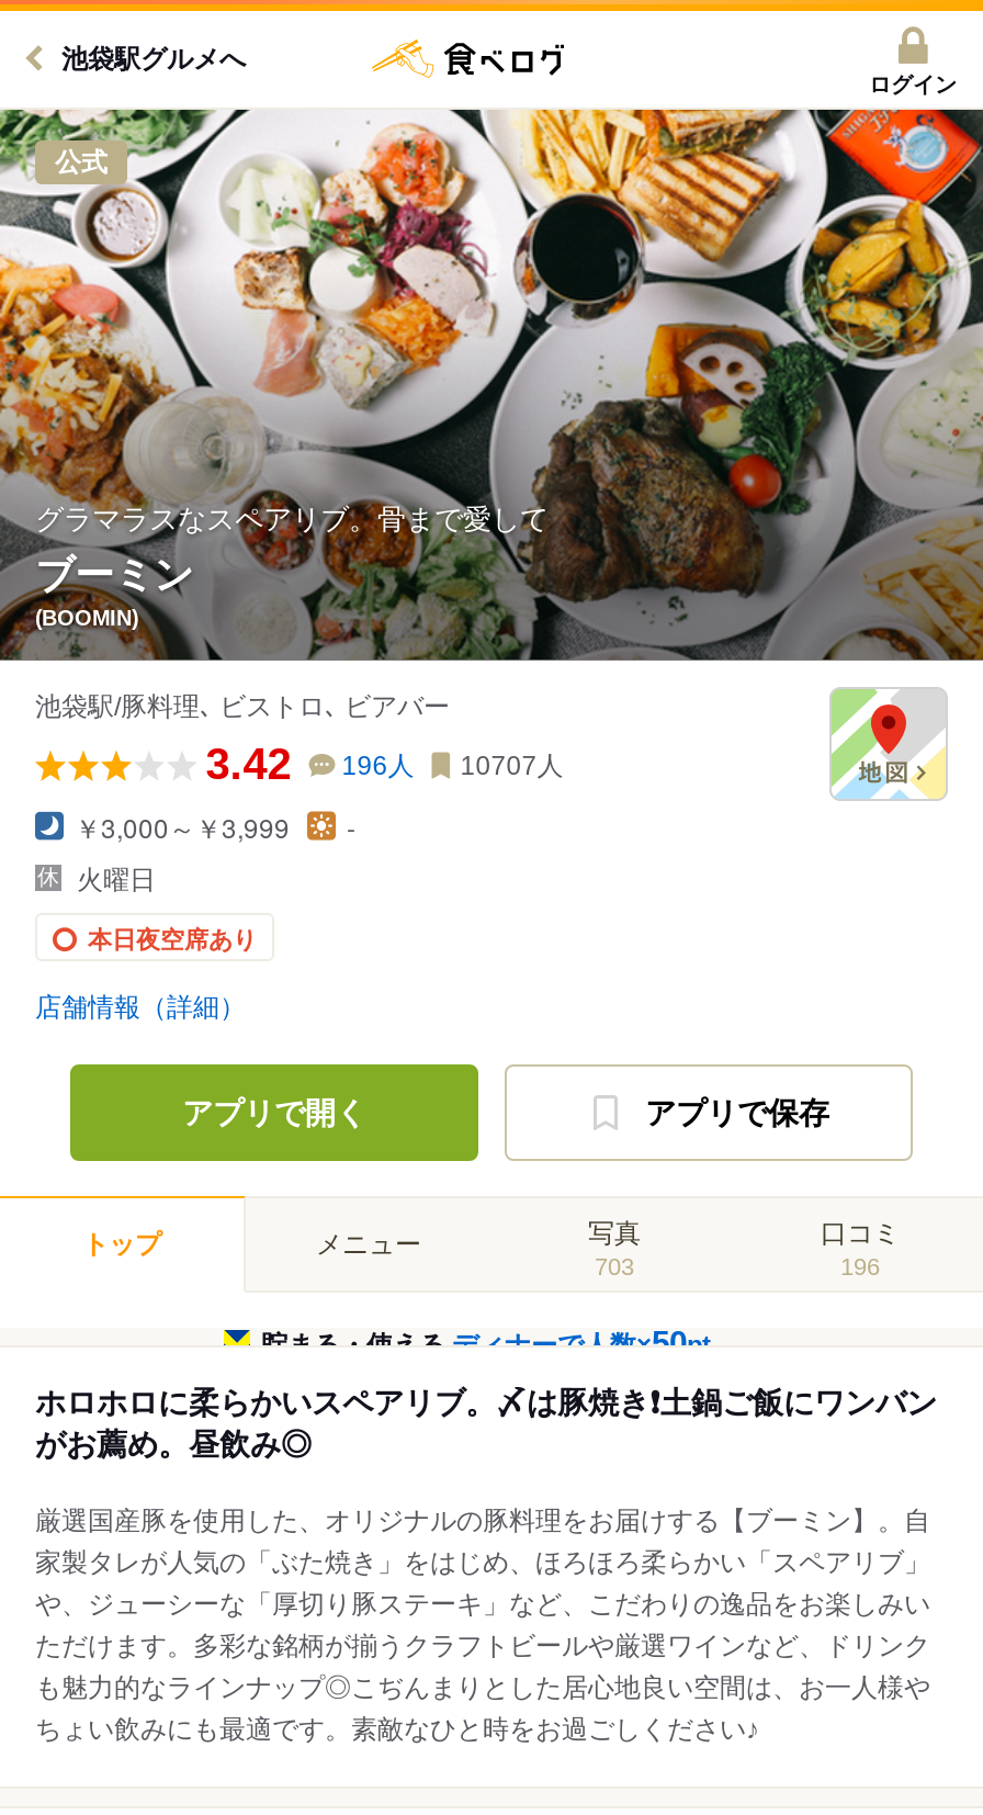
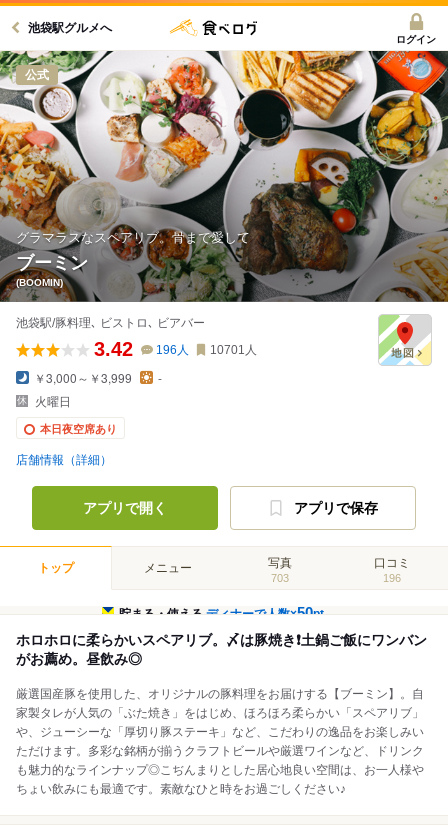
- 3.42 196人 10707人
+ 3.42 196人 10701人
